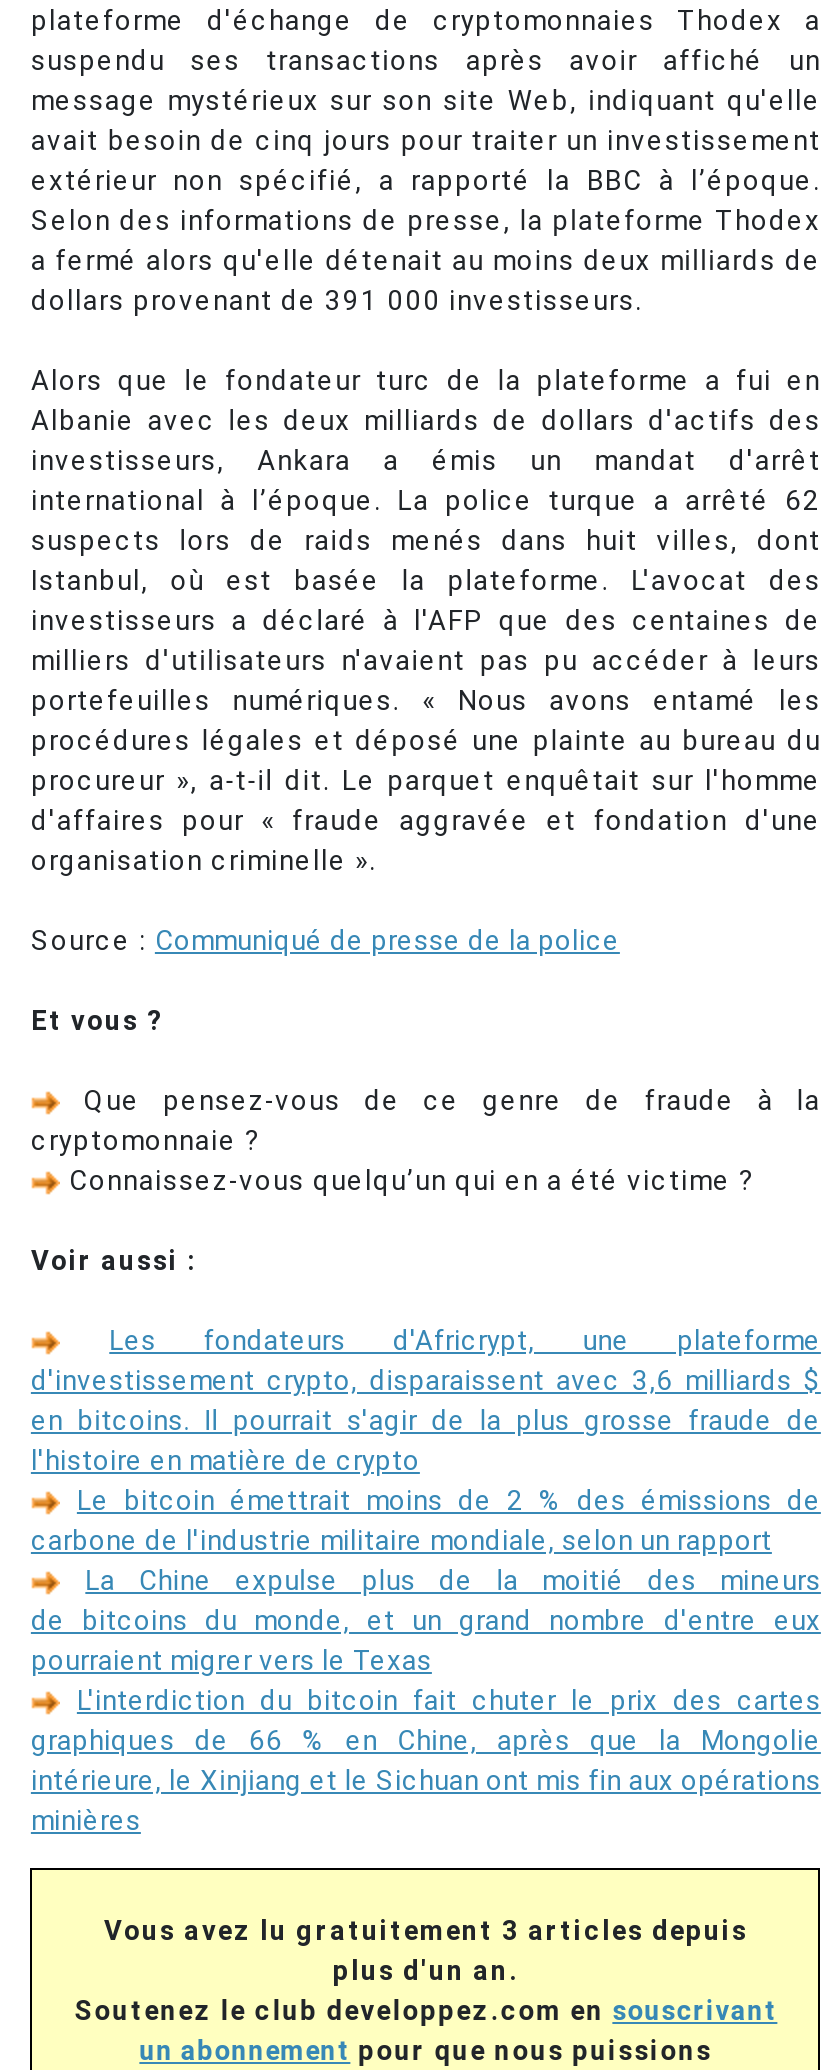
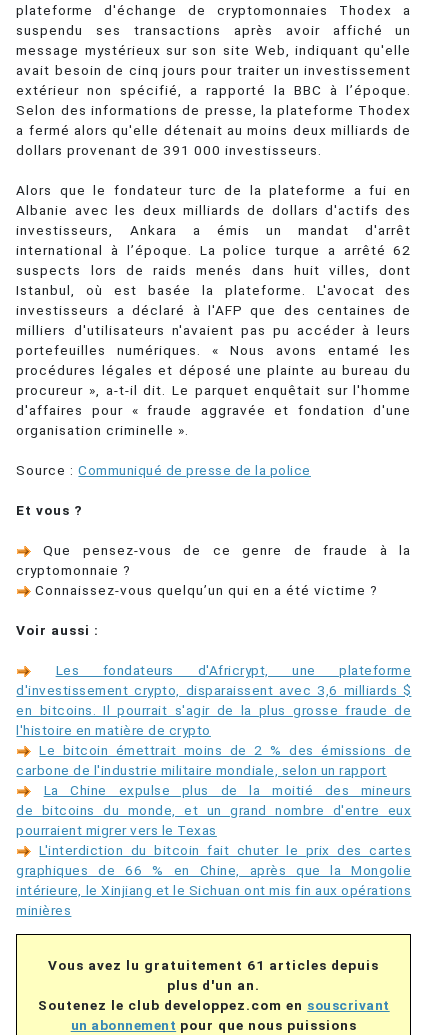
- Vous avez lu gratuitement 3 articles depuis
+ Vous avez lu gratuitement 61 articles depuis
